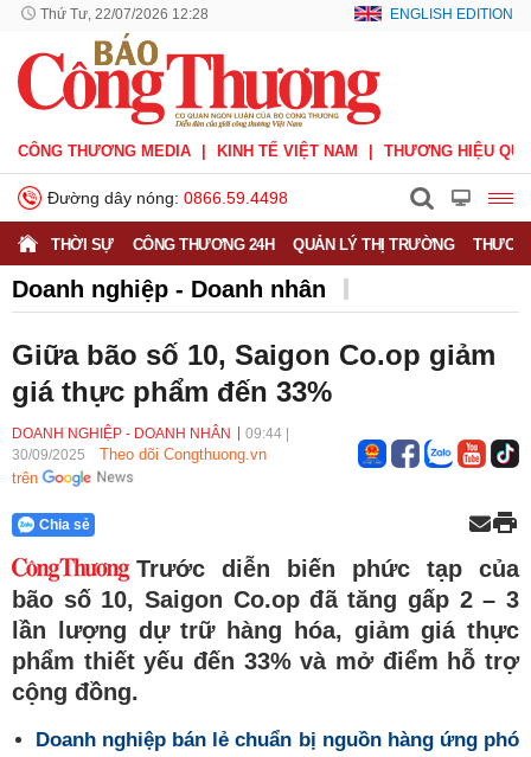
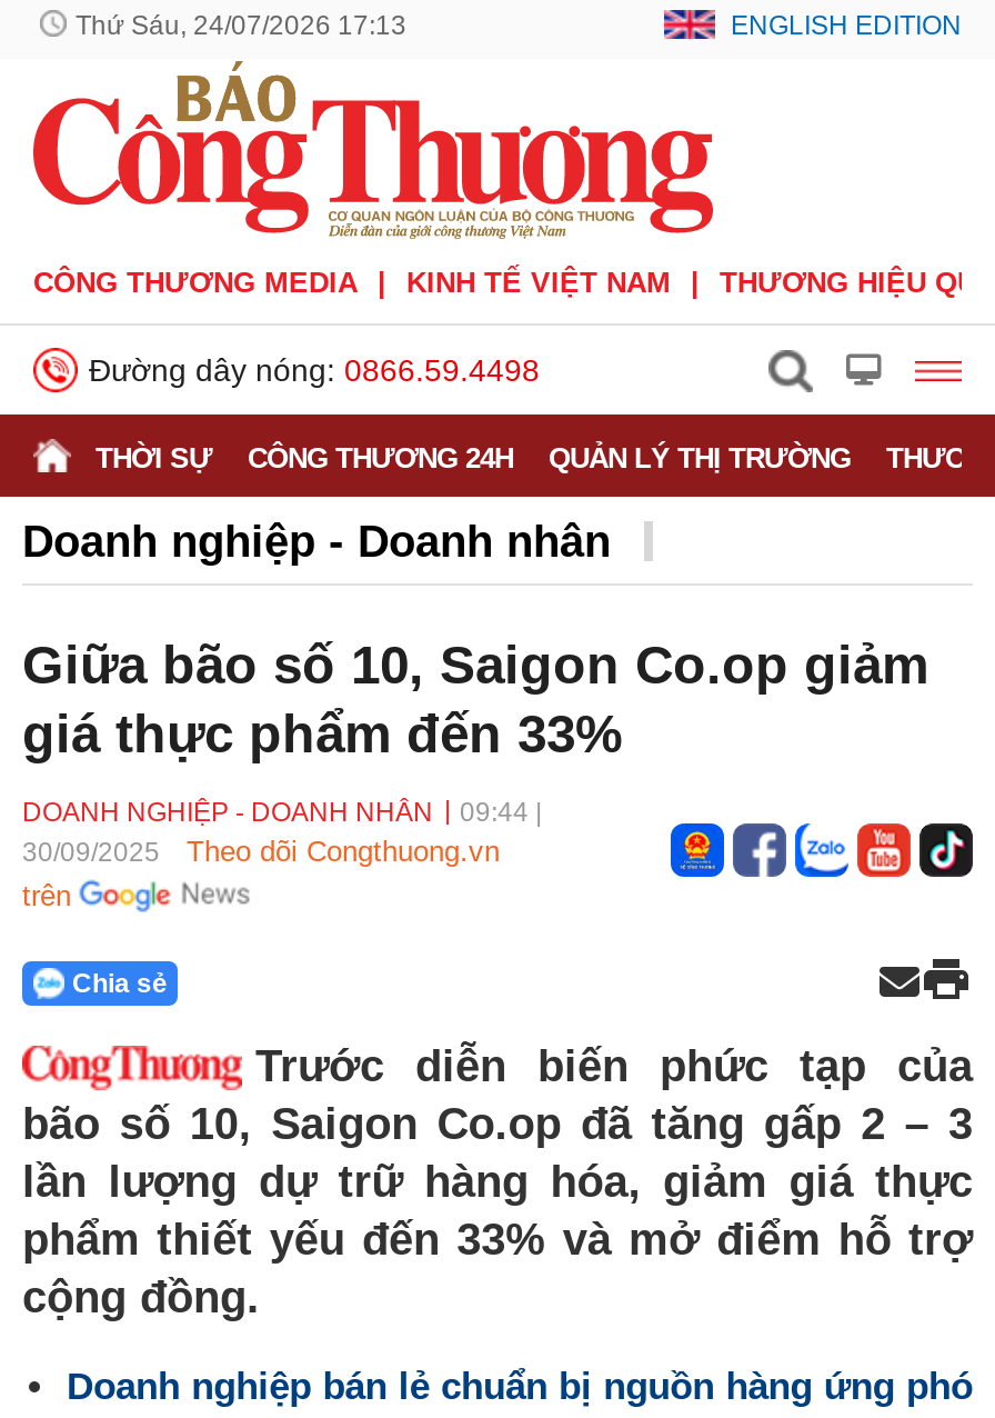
- Thứ Tư, 22/07/2026 12:28
+ Thứ Sáu, 24/07/2026 17:13
